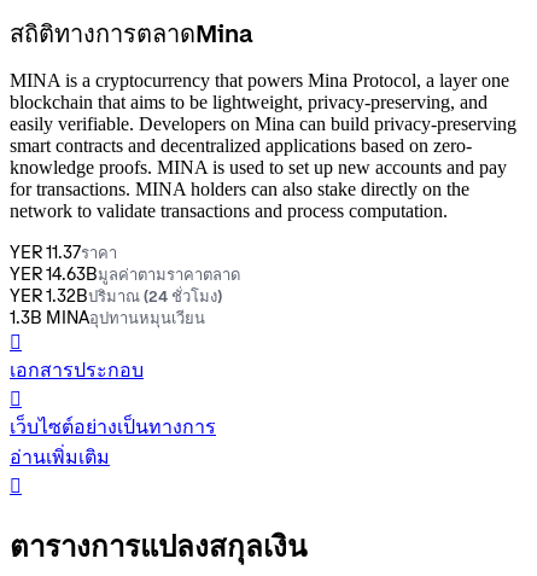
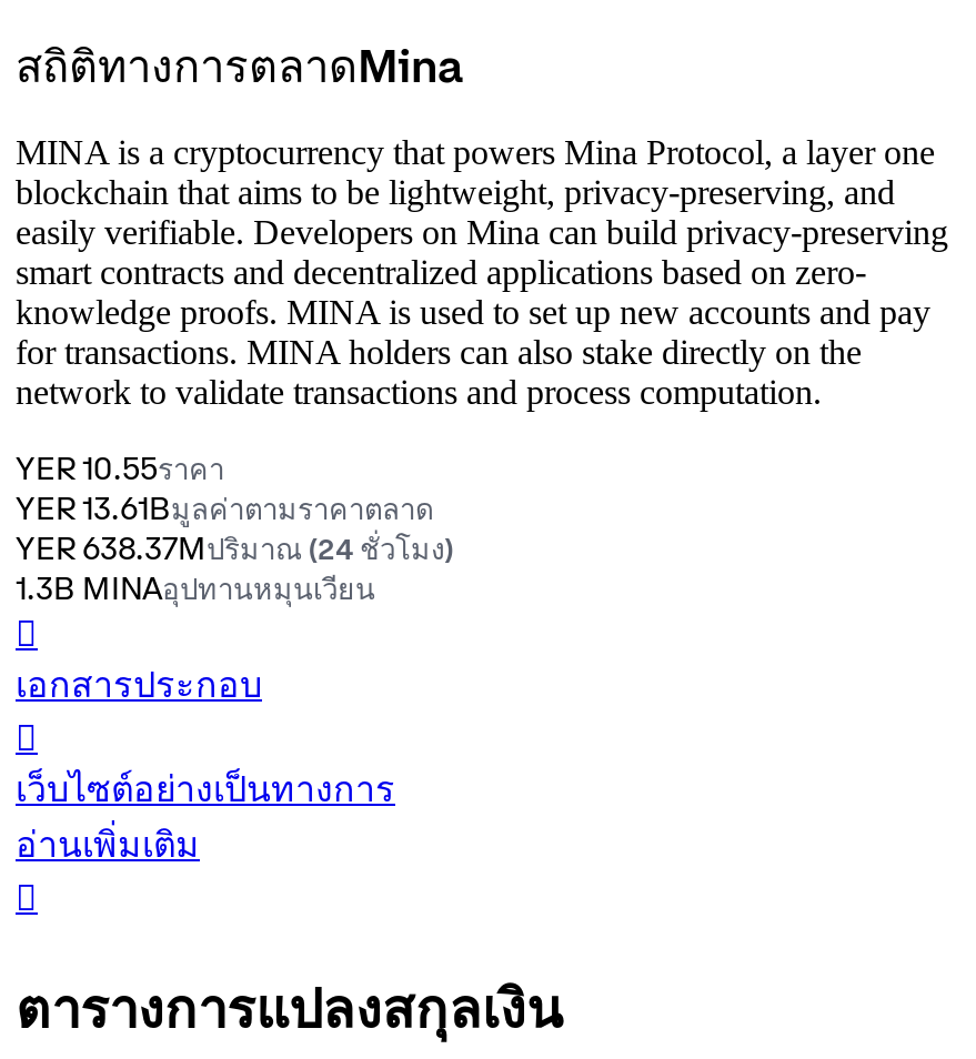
- YER 11.37ราคา
+ YER 10.55ราคา

- YER 14.63Bมูลค่าตามราคาตลาด
+ YER 13.61Bมูลค่าตามราคาตลาด

- YER 1.32Bปริมาณ (24 ชั่วโมง)
+ YER 638.37Mปริมาณ (24 ชั่วโมง)
